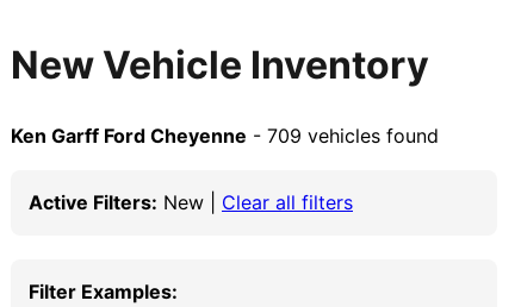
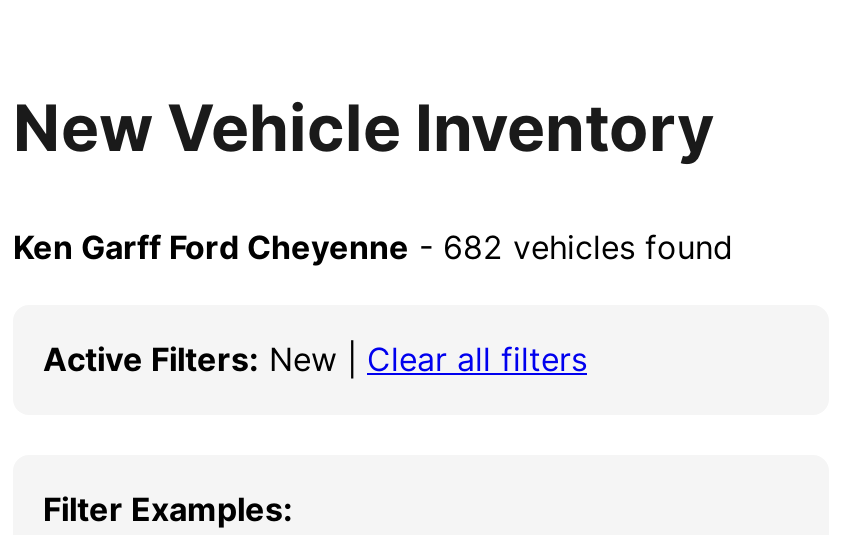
- Ken Garff Ford Cheyenne - 709 vehicles found
+ Ken Garff Ford Cheyenne - 682 vehicles found
